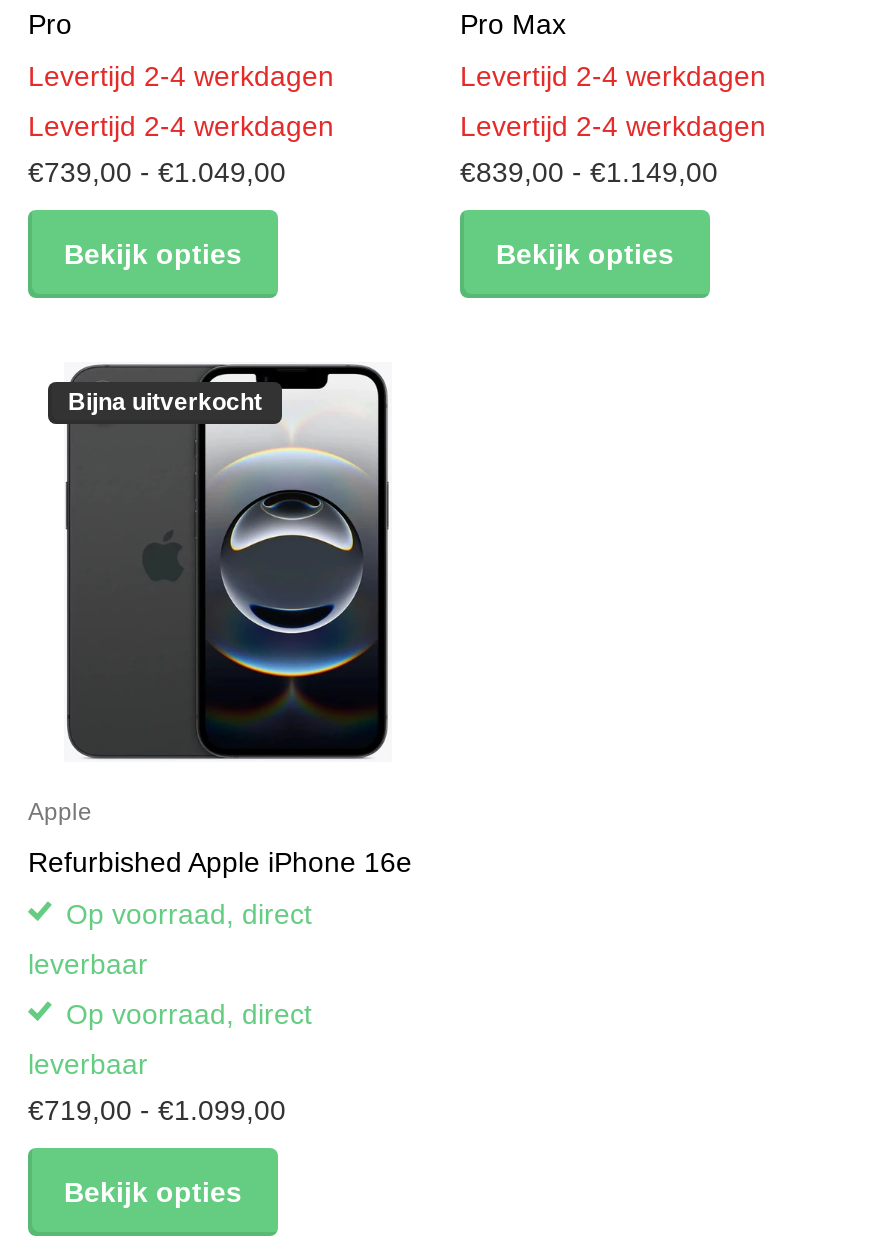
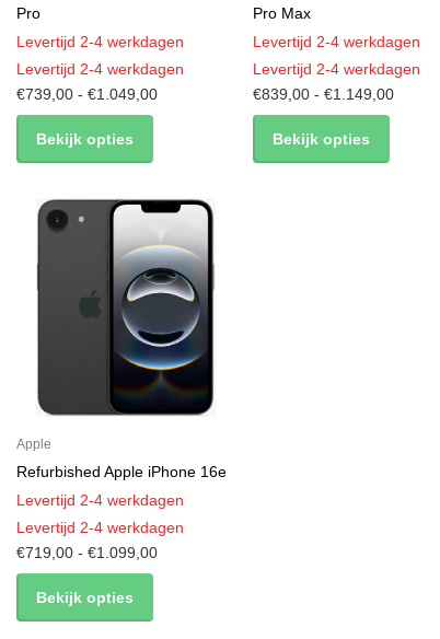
- Bijna uitverkocht

- Op voorraad, direct
- leverbaar
- Op voorraad, direct
- leverbaar
+ Levertijd 2-4 werkdagen
+ Levertijd 2-4 werkdagen
